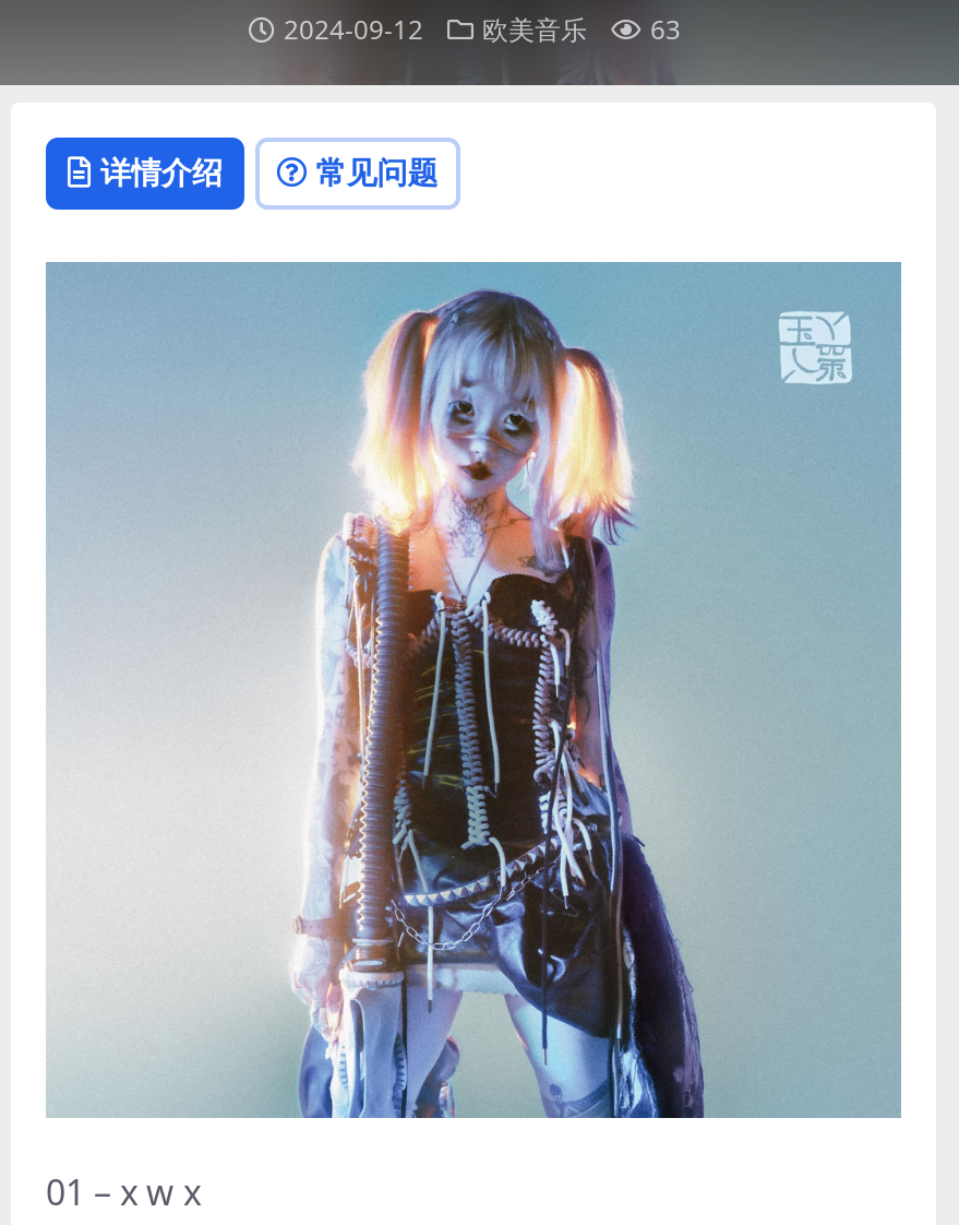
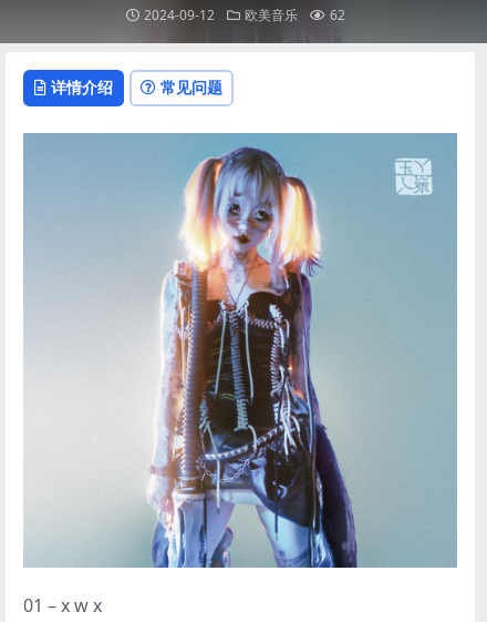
- 2024-09-12 欧美音乐 63
+ 2024-09-12 欧美音乐 62
